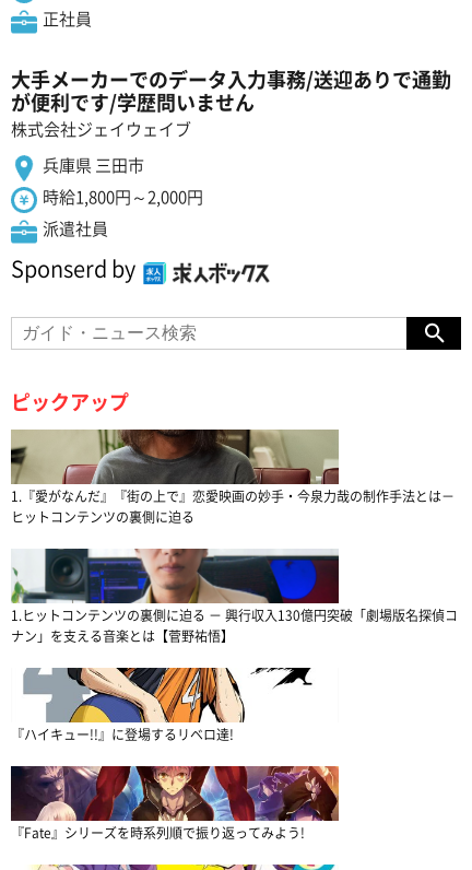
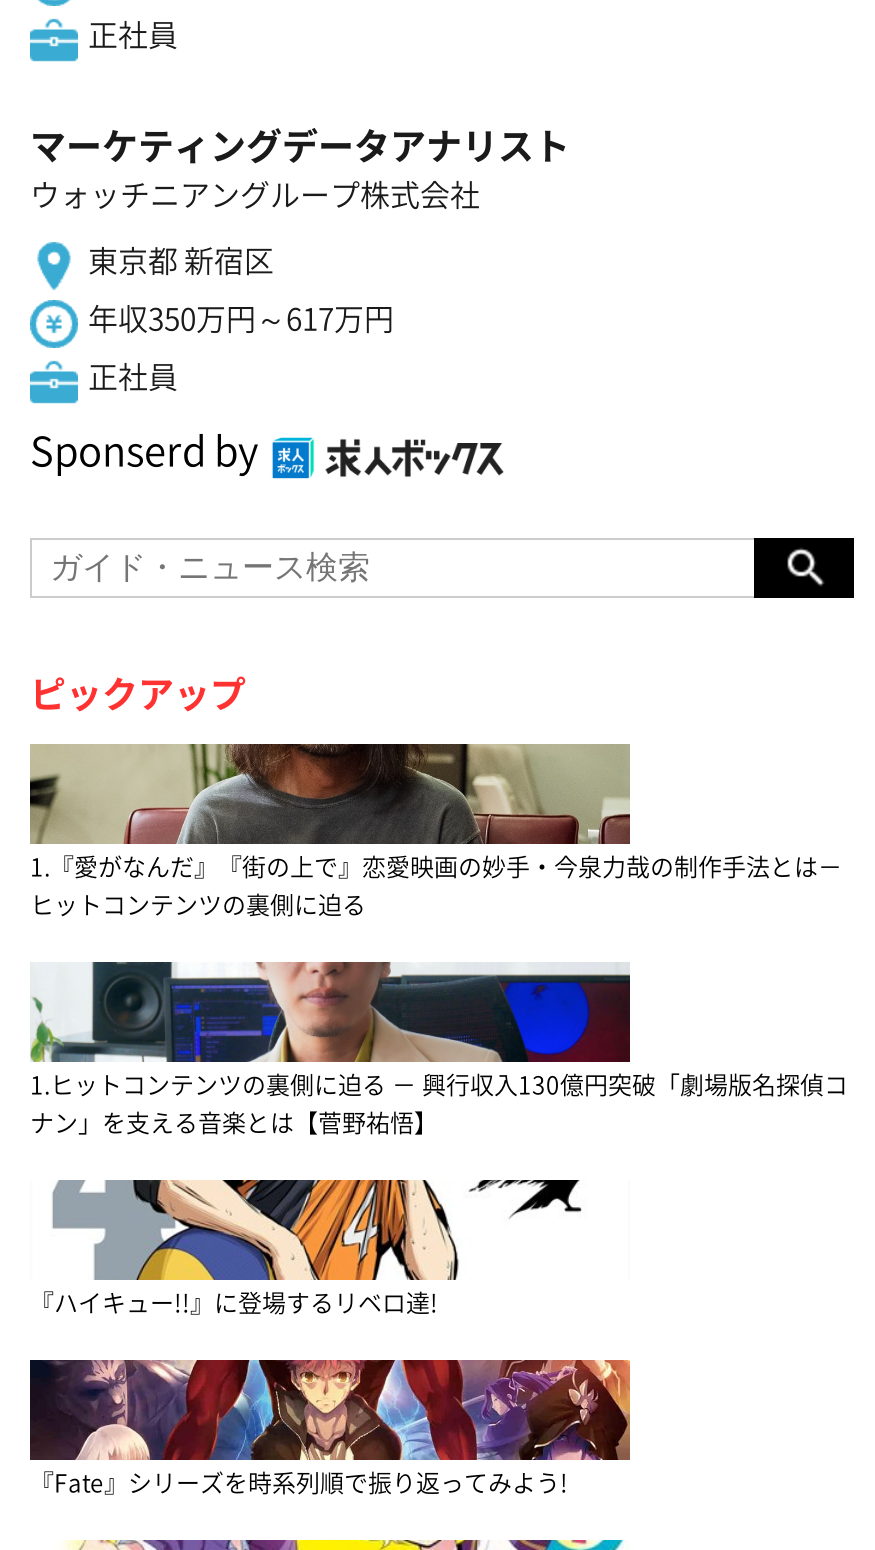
- 大手メーカーでのデータ入力事務/送迎ありで通勤
- が便利です/学歴問いません
- 株式会社ジェイウェイブ
+ マーケティングデータアナリスト
+ ウォッチニアングループ株式会社

- 兵庫県 三田市
- 時給1,800円～2,000円
- 派遣社員
+ 東京都 新宿区
+ 年収350万円～617万円
+ 正社員
